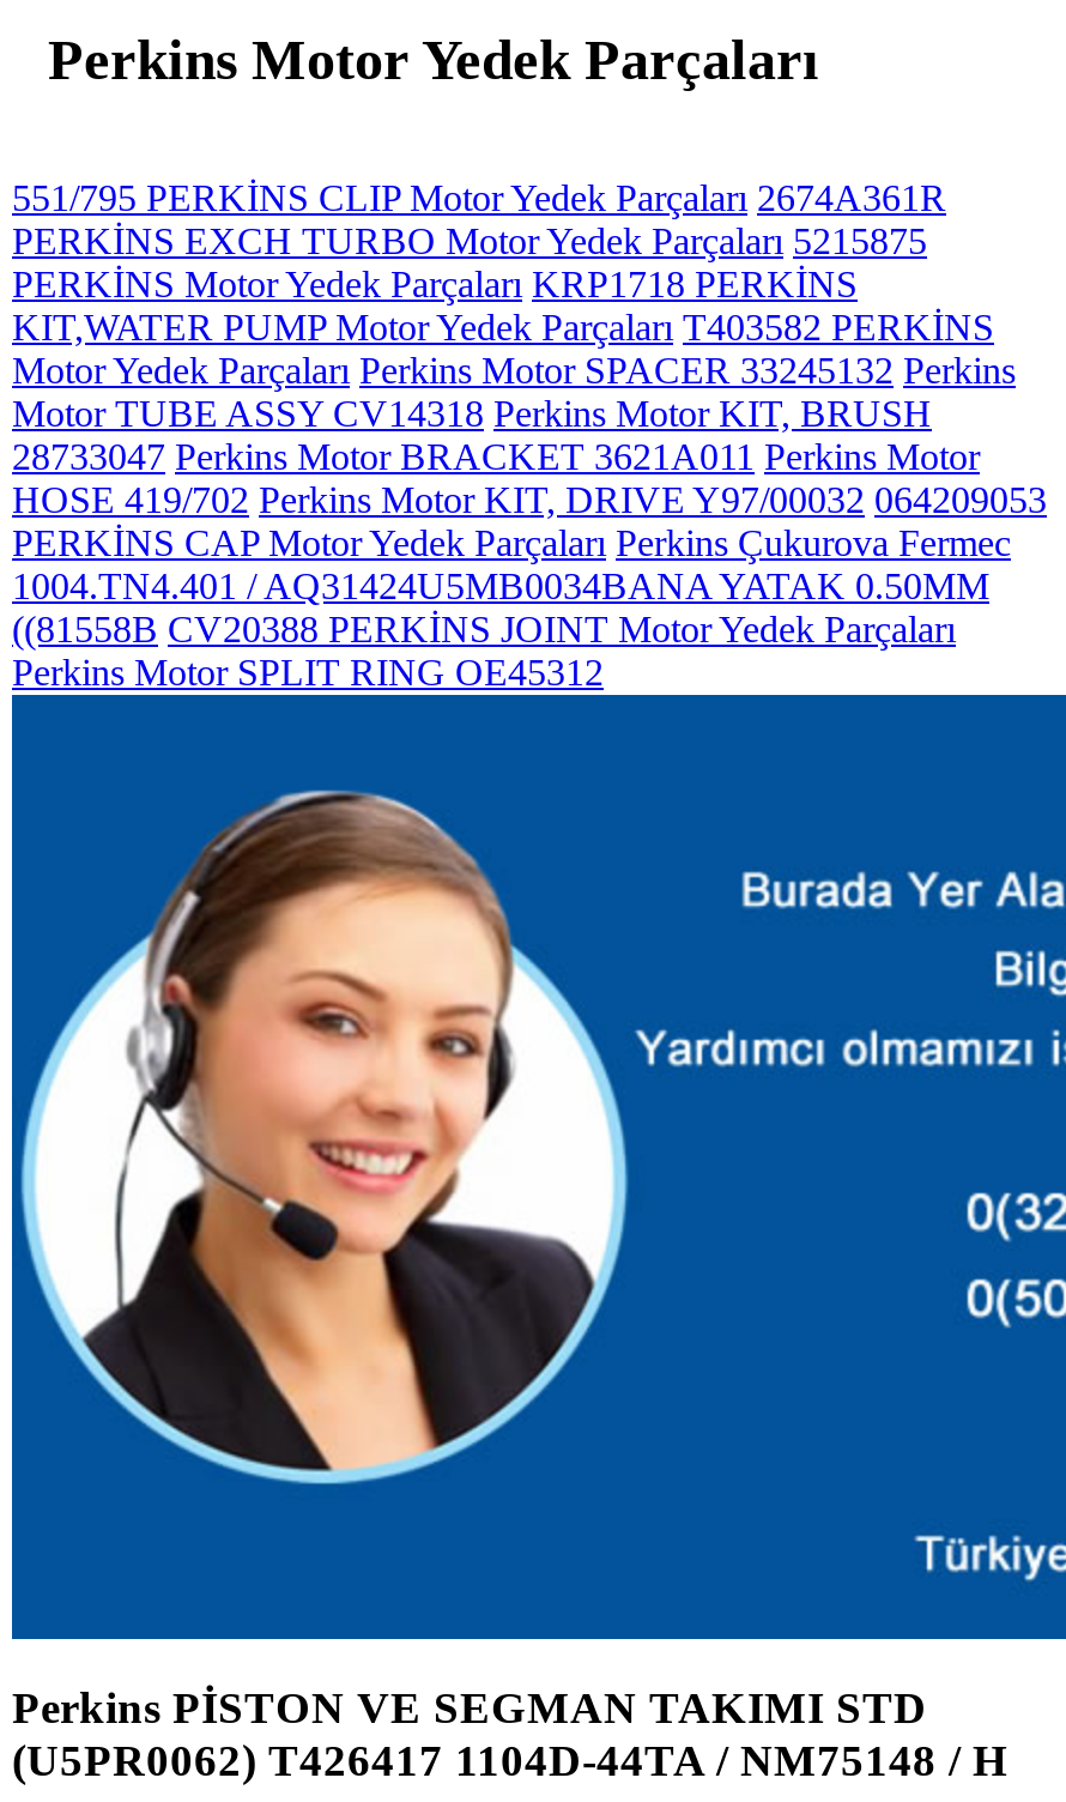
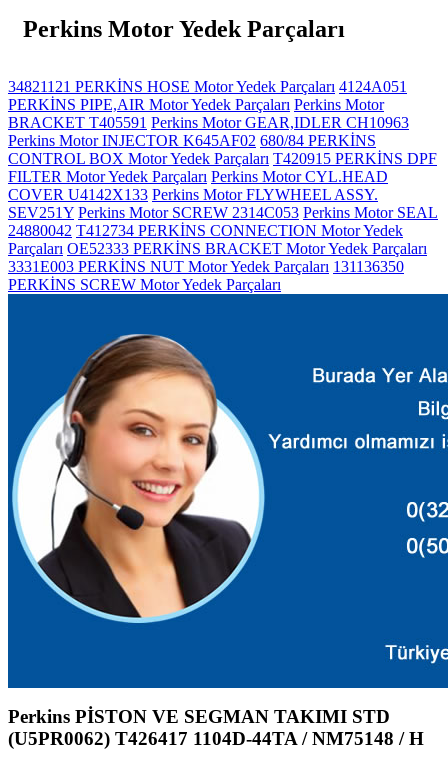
- 551/795 PERKİNS CLIP Motor Yedek Parçaları 2674A361R
- PERKİNS EXCH TURBO Motor Yedek Parçaları 5215875
- PERKİNS Motor Yedek Parçaları KRP1718 PERKİNS
- KIT,WATER PUMP Motor Yedek Parçaları T403582 PERKİNS
- Motor Yedek Parçaları Perkins Motor SPACER 33245132 Perkins
- Motor TUBE ASSY CV14318 Perkins Motor KIT, BRUSH
- 28733047 Perkins Motor BRACKET 3621A011 Perkins Motor
- HOSE 419/702 Perkins Motor KIT, DRIVE Y97/00032 064209053
- PERKİNS CAP Motor Yedek Parçaları Perkins Çukurova Fermec
- 1004.TN4.401 / AQ31424U5MB0034BANA YATAK 0.50MM
- ((81558B CV20388 PERKİNS JOINT Motor Yedek Parçaları
- Perkins Motor SPLIT RING OE45312
+ 34821121 PERKİNS HOSE Motor Yedek Parçaları 4124A051
+ PERKİNS PIPE,AIR Motor Yedek Parçaları Perkins Motor
+ BRACKET T405591 Perkins Motor GEAR,IDLER CH10963
+ Perkins Motor INJECTOR K645AF02 680/84 PERKİNS
+ CONTROL BOX Motor Yedek Parçaları T420915 PERKİNS DPF
+ FILTER Motor Yedek Parçaları Perkins Motor CYL.HEAD
+ COVER U4142X133 Perkins Motor FLYWHEEL ASSY.
+ SEV251Y Perkins Motor SCREW 2314C053 Perkins Motor SEAL
+ 24880042 T412734 PERKİNS CONNECTION Motor Yedek
+ Parçaları OE52333 PERKİNS BRACKET Motor Yedek Parçaları
+ 3331E003 PERKİNS NUT Motor Yedek Parçaları 131136350
+ PERKİNS SCREW Motor Yedek Parçaları
